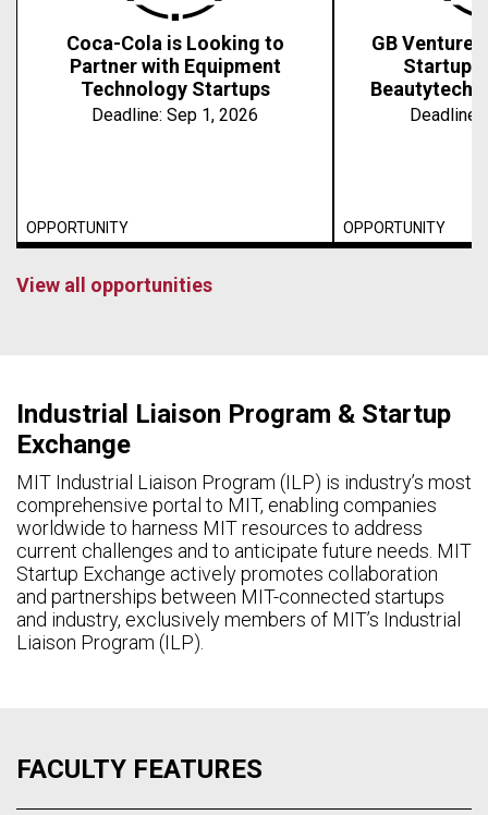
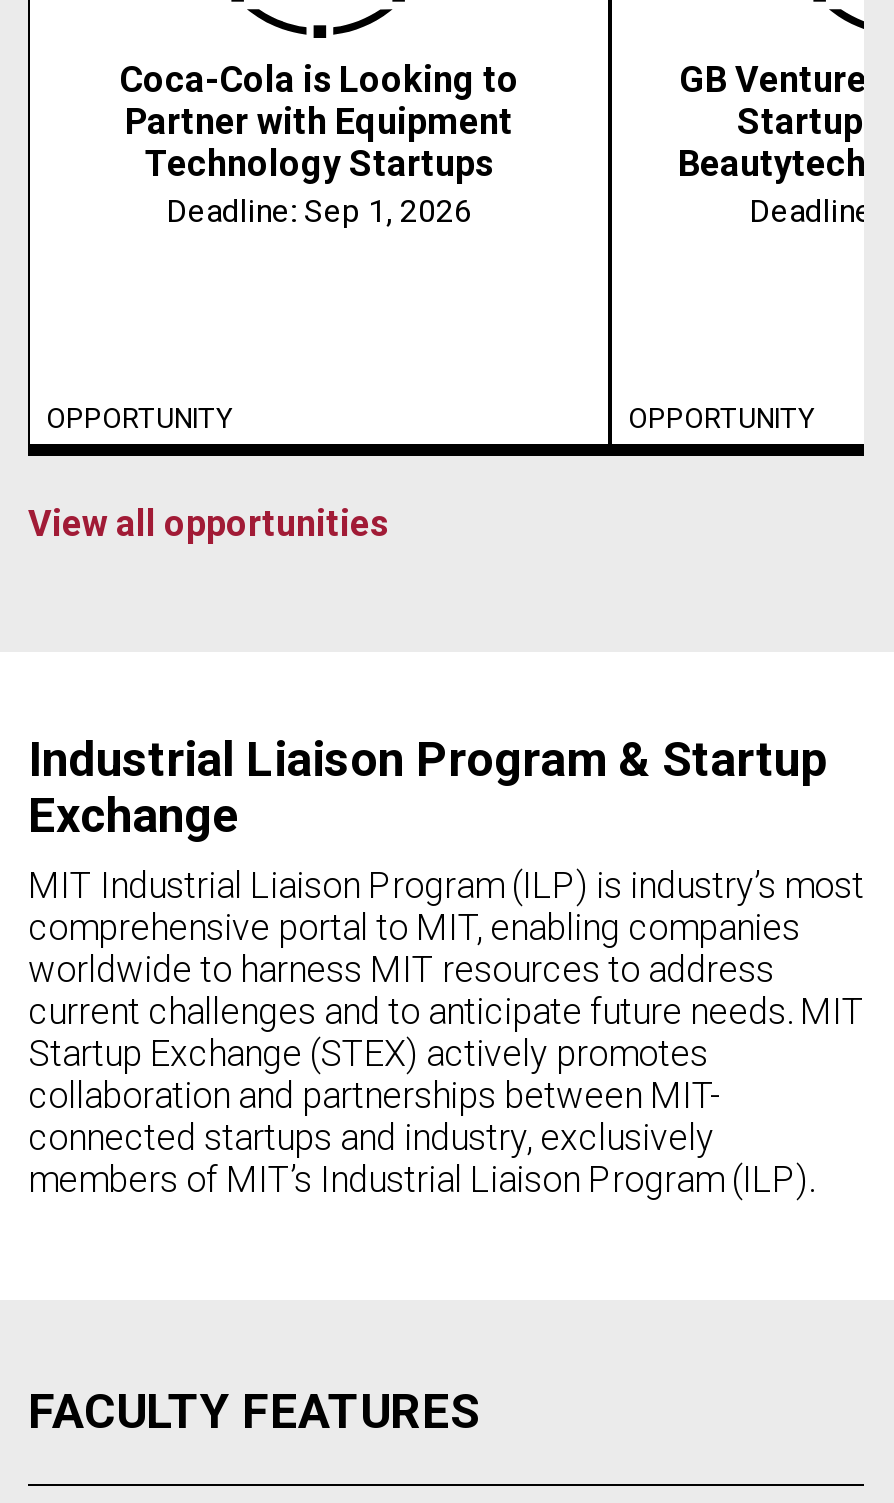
- Startup Exchange actively promotes collaboration
- and partnerships between MIT-connected startups
- and industry, exclusively members of MIT’s Industrial
- Liaison Program (ILP).
+ Startup Exchange (STEX) actively promotes
+ collaboration and partnerships between MIT-
+ connected startups and industry, exclusively
+ members of MIT’s Industrial Liaison Program (ILP).
